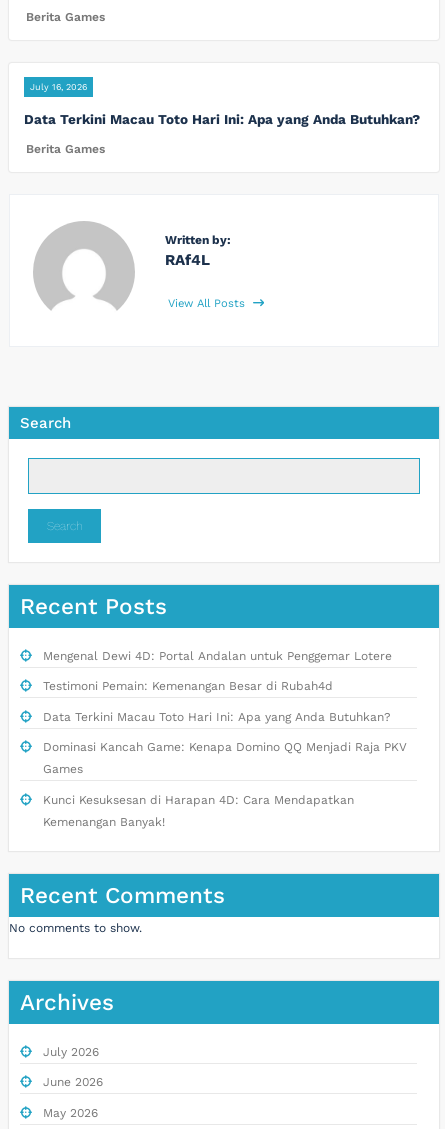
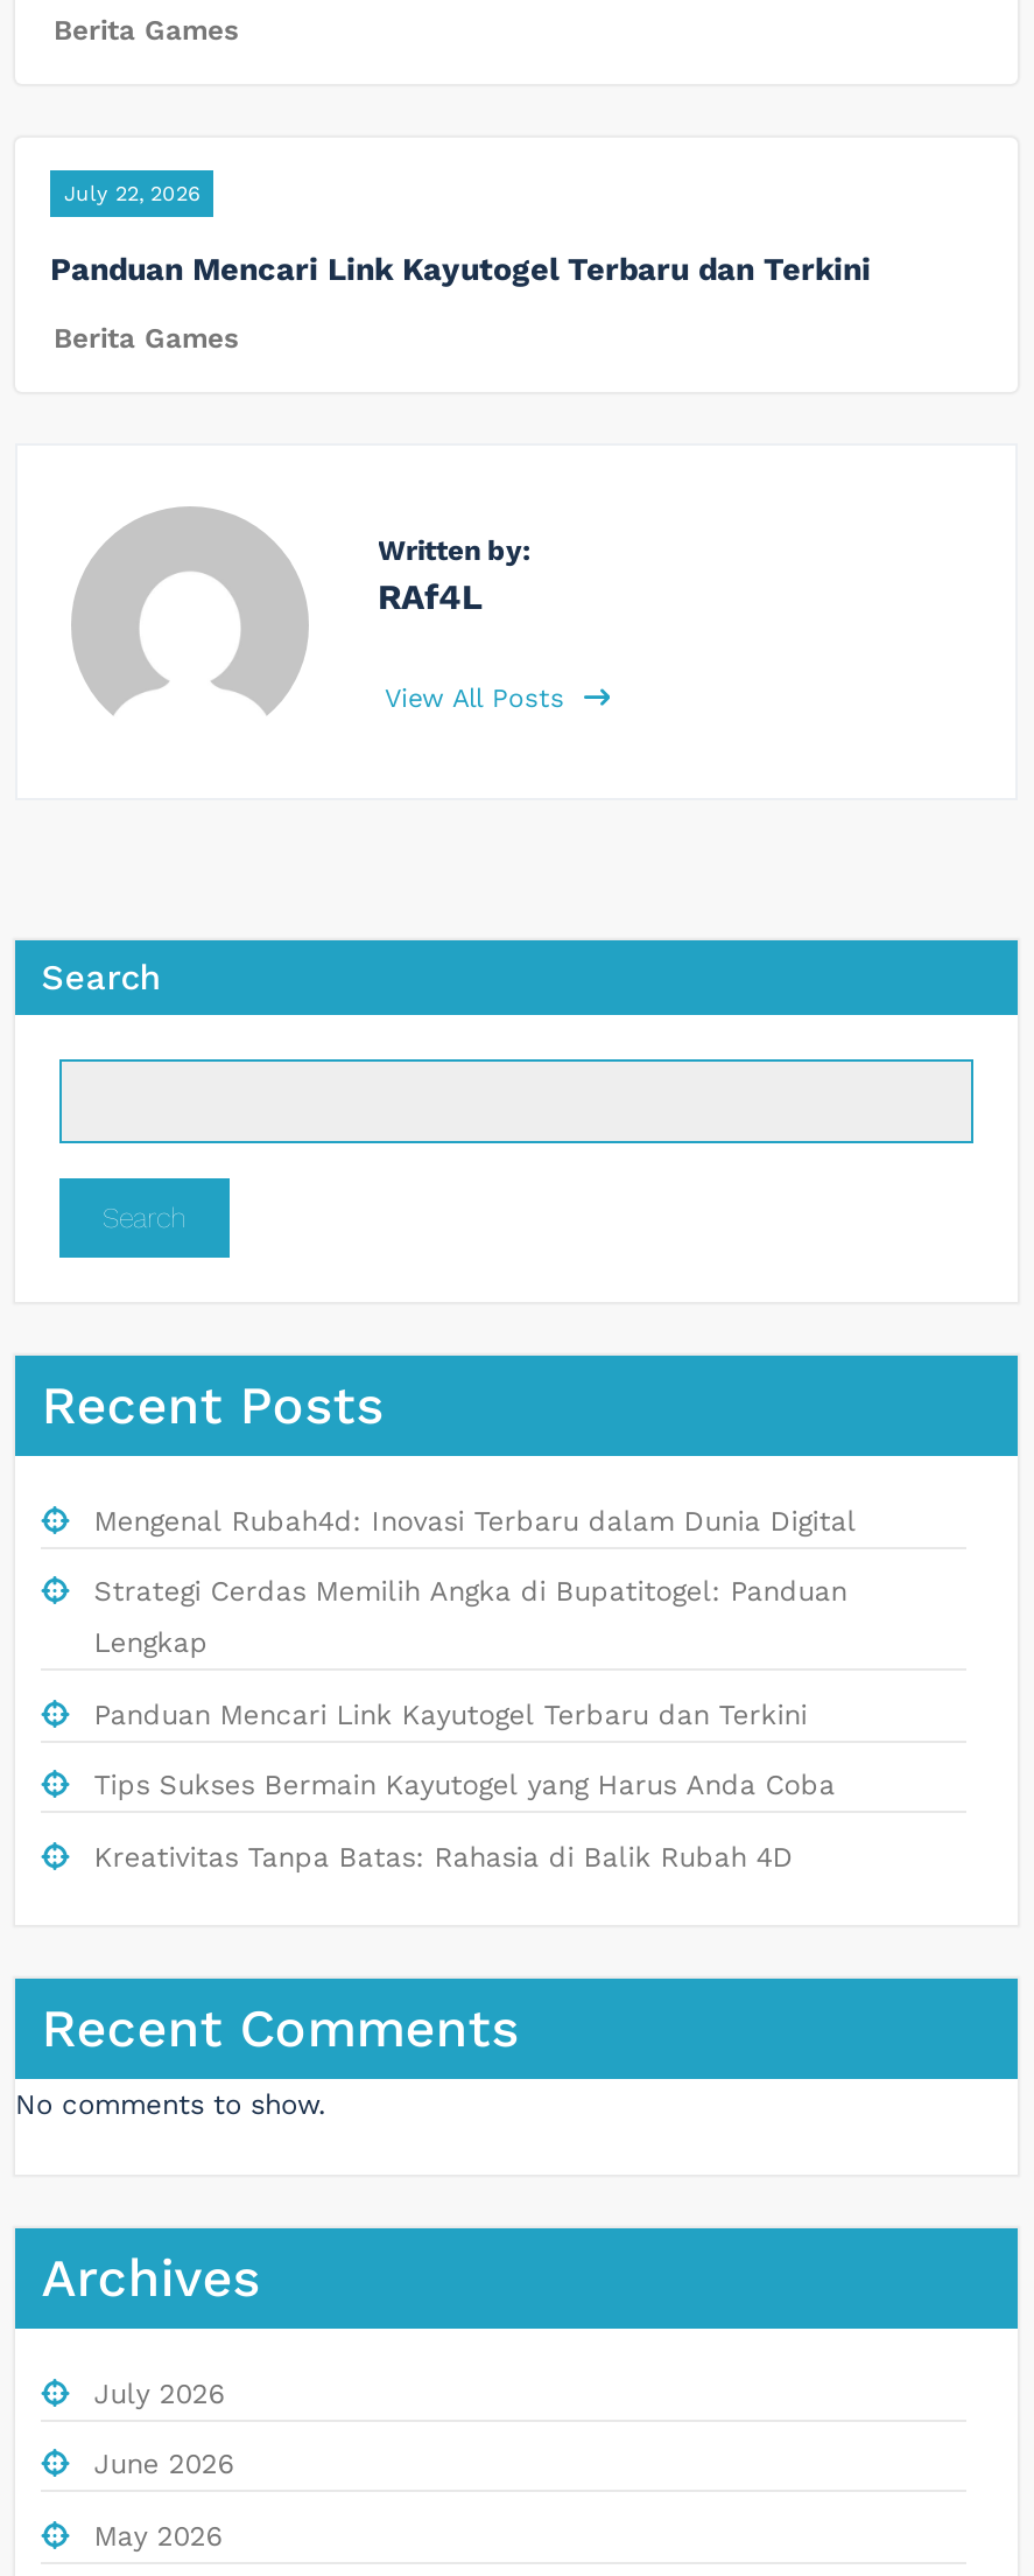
- July 16, 2026
+ July 22, 2026

- Data Terkini Macau Toto Hari Ini: Apa yang Anda Butuhkan?
+ Panduan Mencari Link Kayutogel Terbaru dan Terkini

- Mengenal Dewi 4D: Portal Andalan untuk Penggemar Lotere
- Testimoni Pemain: Kemenangan Besar di Rubah4d
- Data Terkini Macau Toto Hari Ini: Apa yang Anda Butuhkan?
- Dominasi Kancah Game: Kenapa Domino QQ Menjadi Raja PKV
- Games
- Kunci Kesuksesan di Harapan 4D: Cara Mendapatkan
- Kemenangan Banyak!
+ Mengenal Rubah4d: Inovasi Terbaru dalam Dunia Digital
+ Strategi Cerdas Memilih Angka di Bupatitogel: Panduan
+ Lengkap
+ Panduan Mencari Link Kayutogel Terbaru dan Terkini
+ Tips Sukses Bermain Kayutogel yang Harus Anda Coba
+ Kreativitas Tanpa Batas: Rahasia di Balik Rubah 4D
